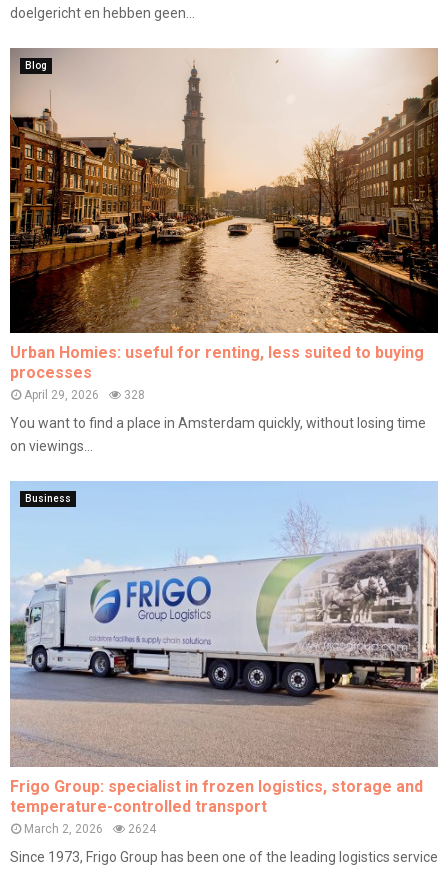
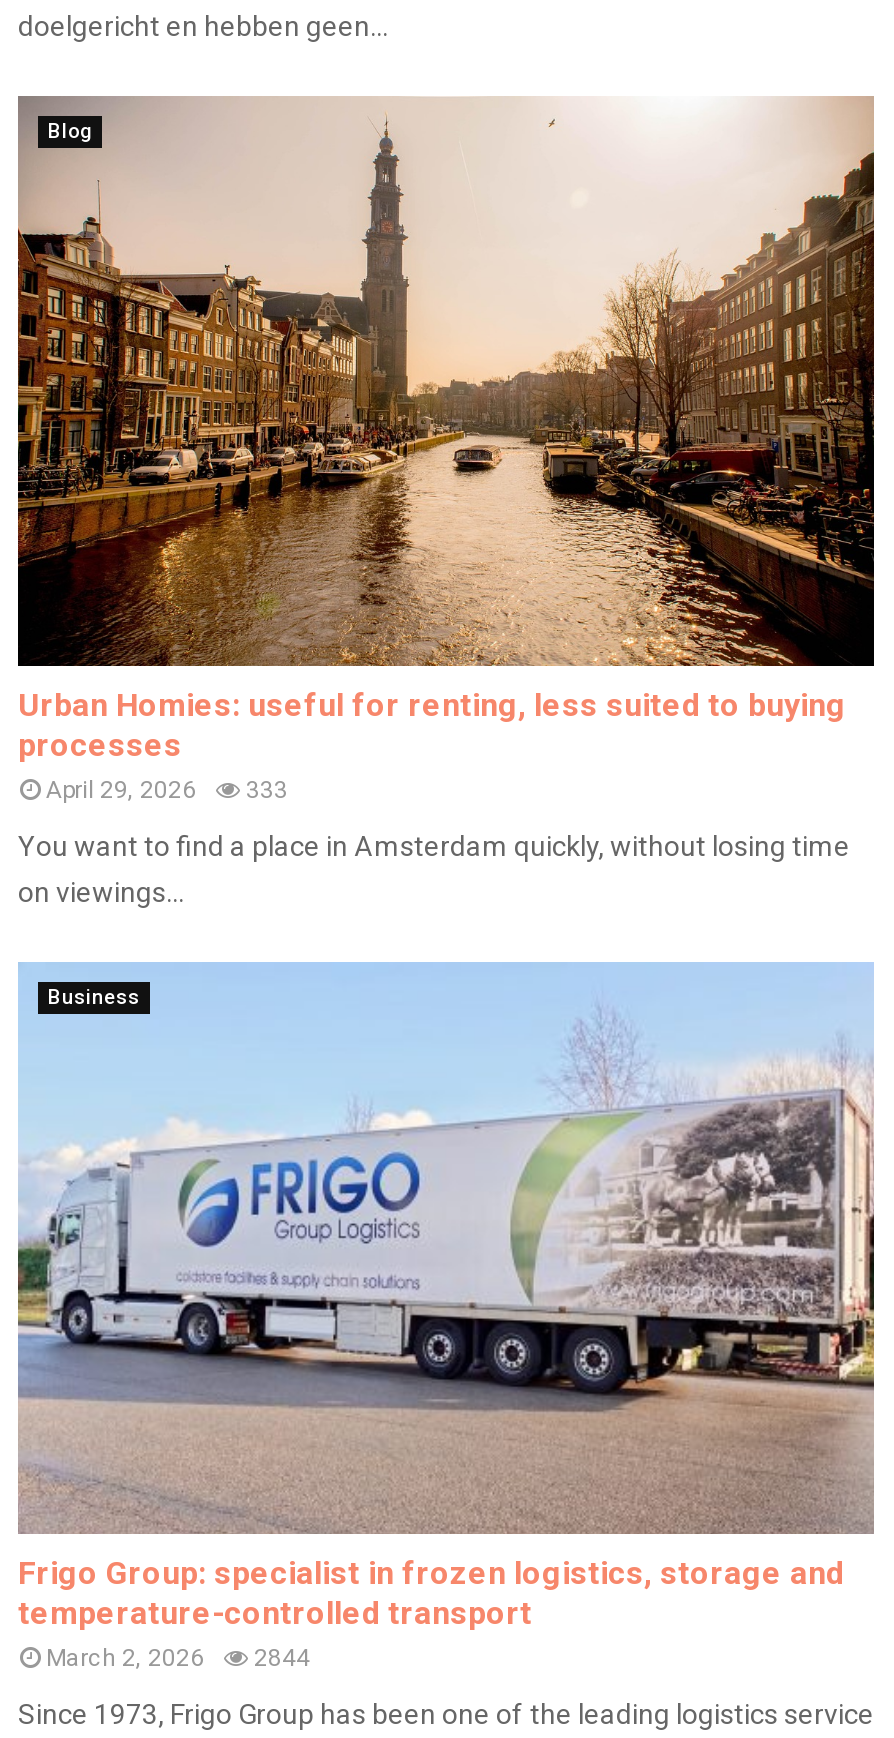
- April 29, 2026 328
+ April 29, 2026 333

- March 2, 2026 2624
+ March 2, 2026 2844
